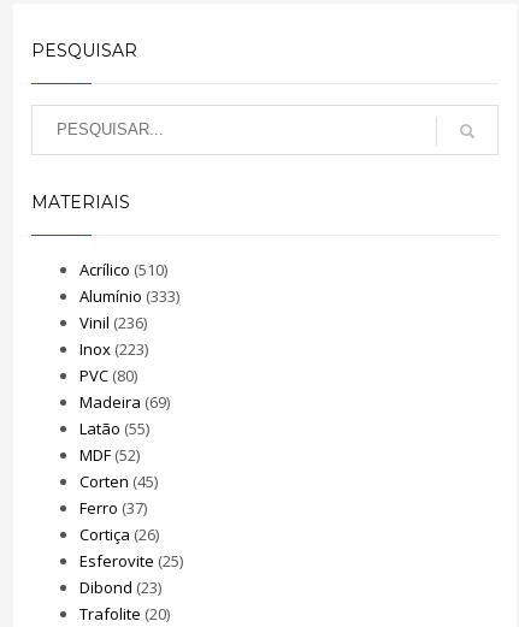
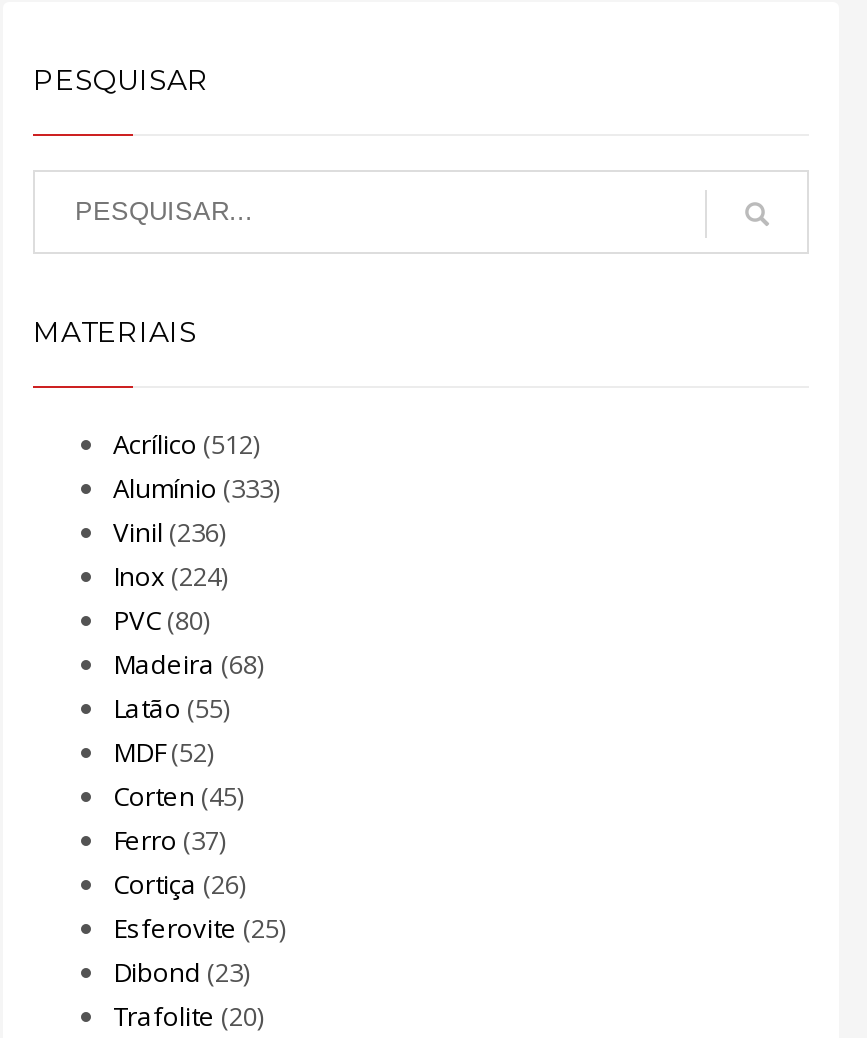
- Acrílico (510)
+ Acrílico (512)

- Inox (223)
+ Inox (224)

- Madeira (69)
+ Madeira (68)
